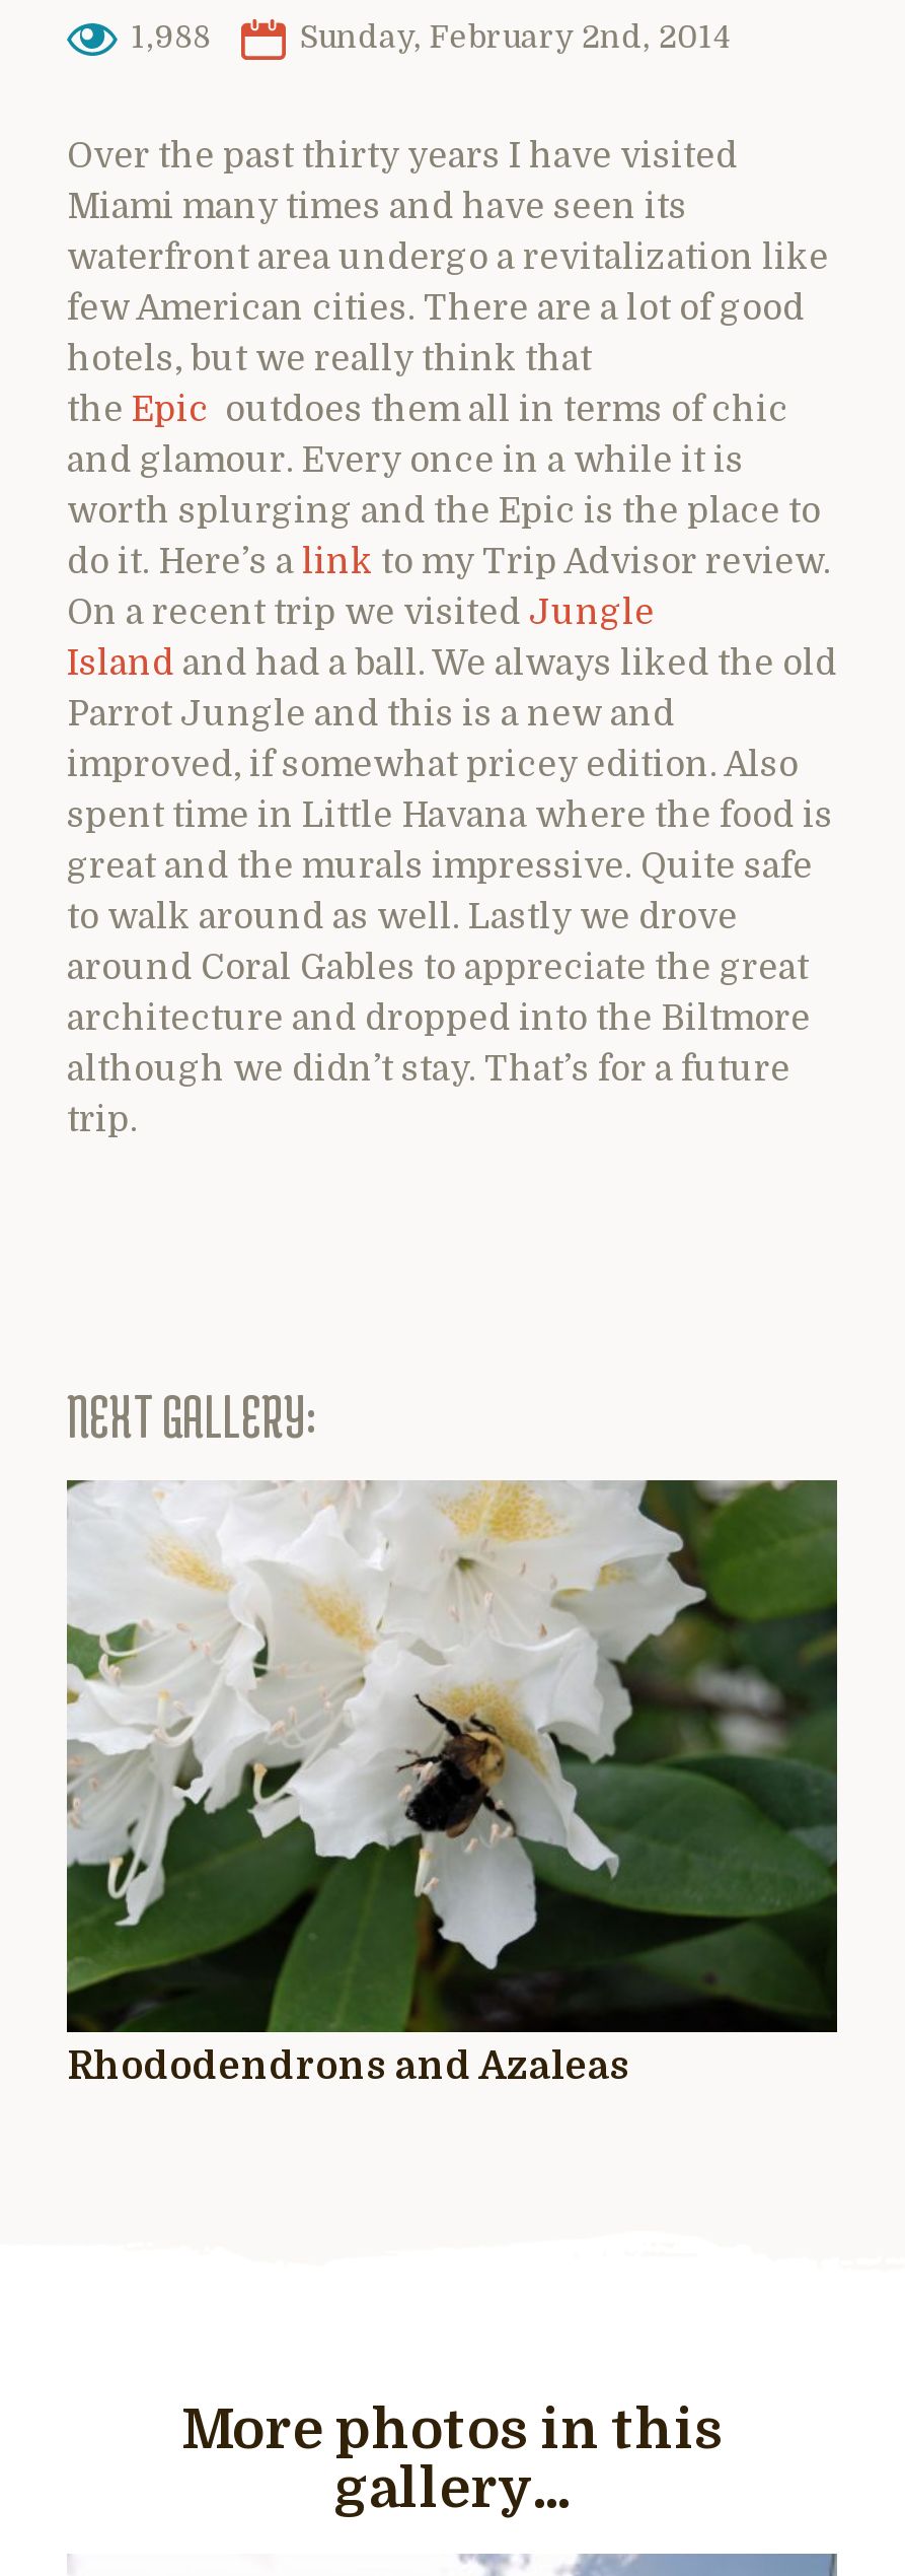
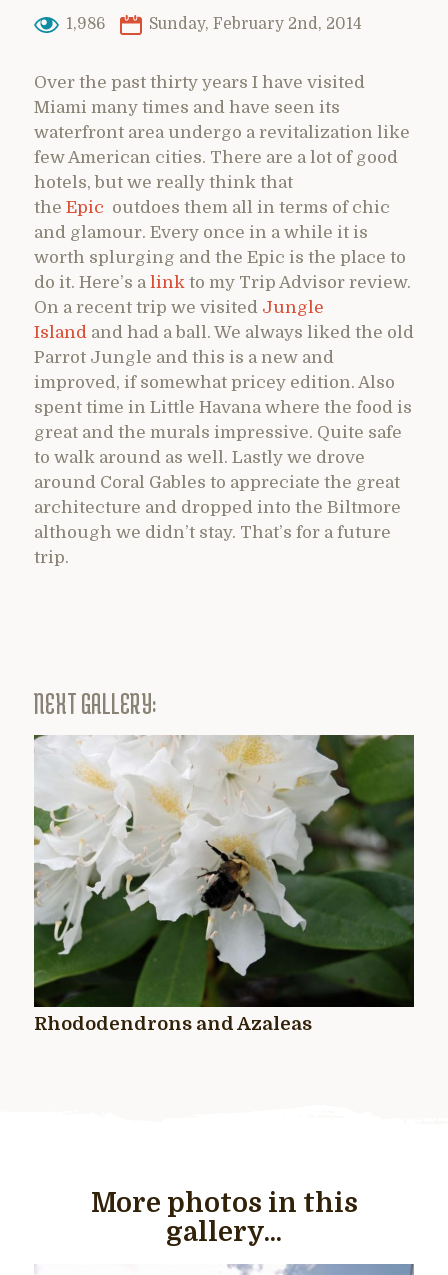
- 1,988
+ 1,986
